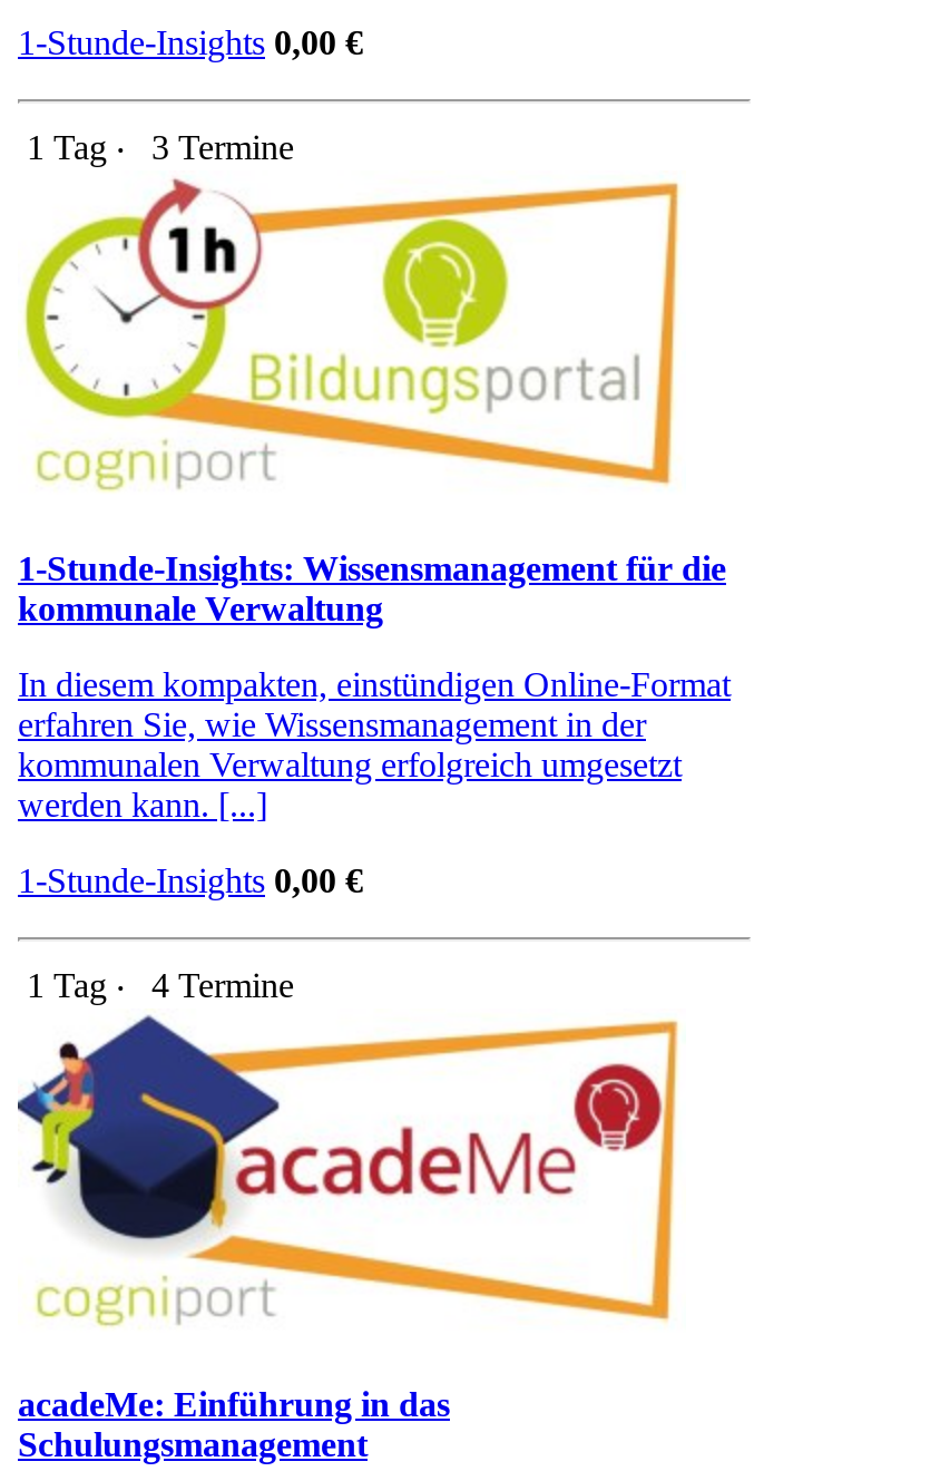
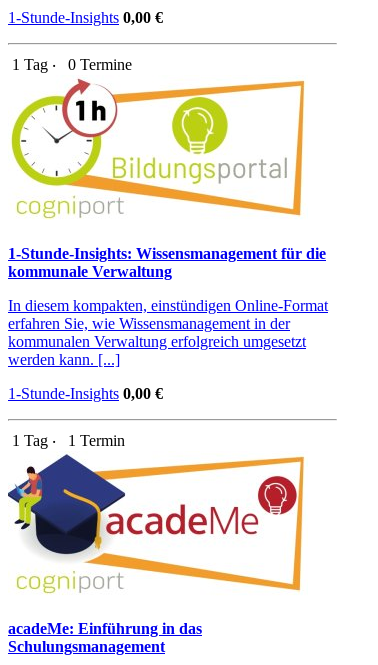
- 1 Tag ‧ 3 Termine
+ 1 Tag ‧ 0 Termine

- 1 Tag ‧ 4 Termine
+ 1 Tag ‧ 1 Termin
